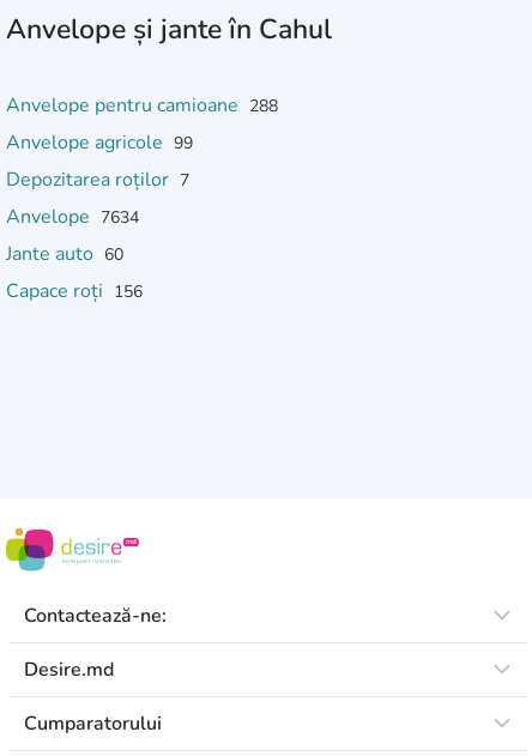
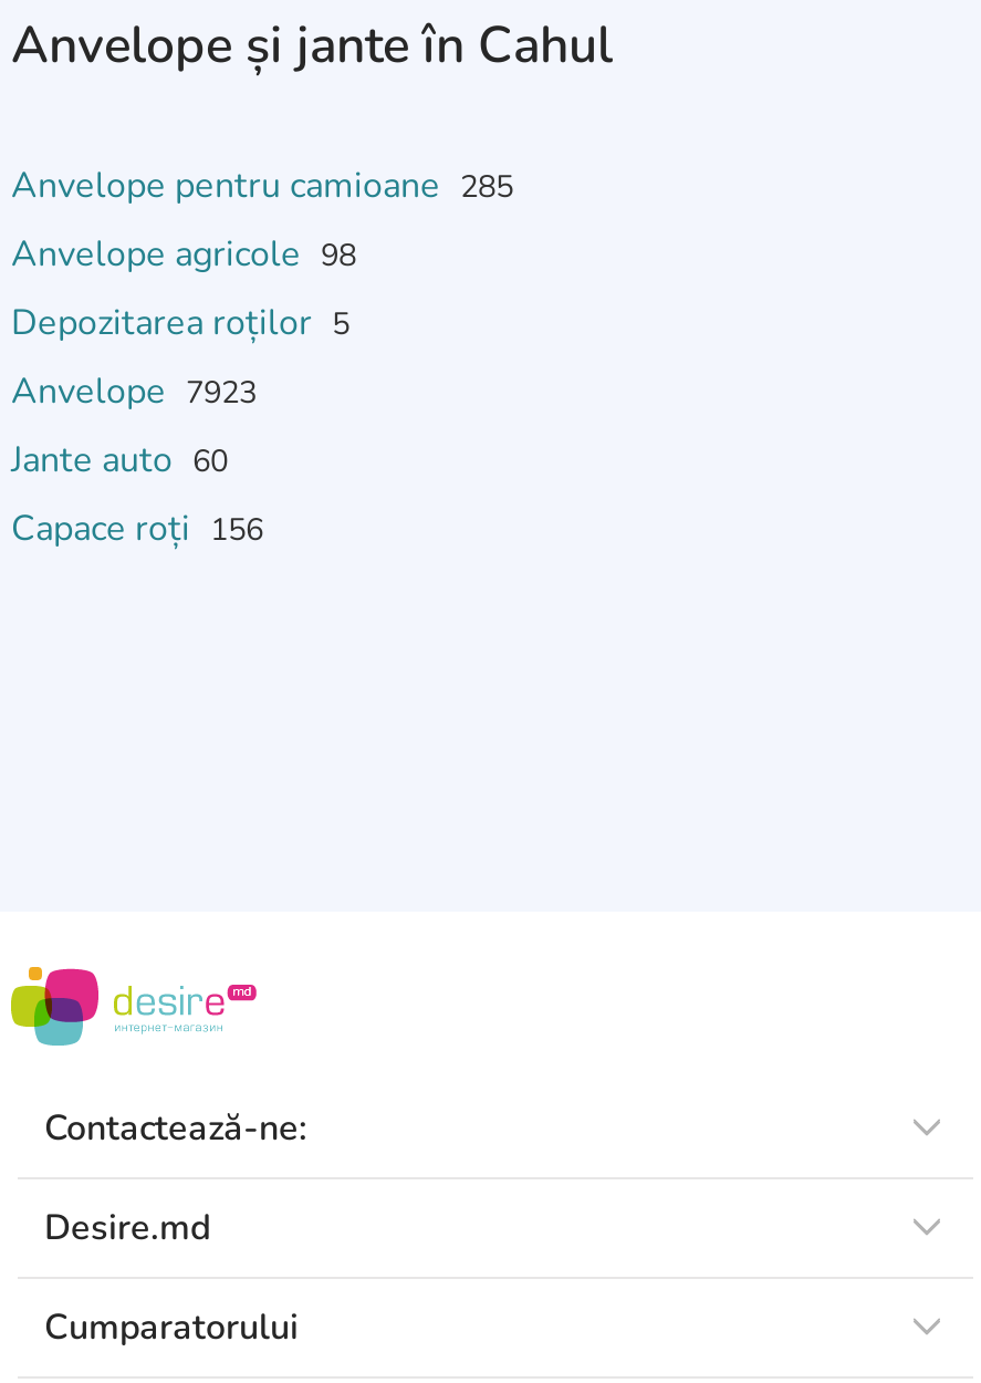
- Anvelope pentru camioane 288
+ Anvelope pentru camioane 285

- Anvelope agricole 99
+ Anvelope agricole 98

- Depozitarea roților 7
+ Depozitarea roților 5

- Anvelope 7634
+ Anvelope 7923
